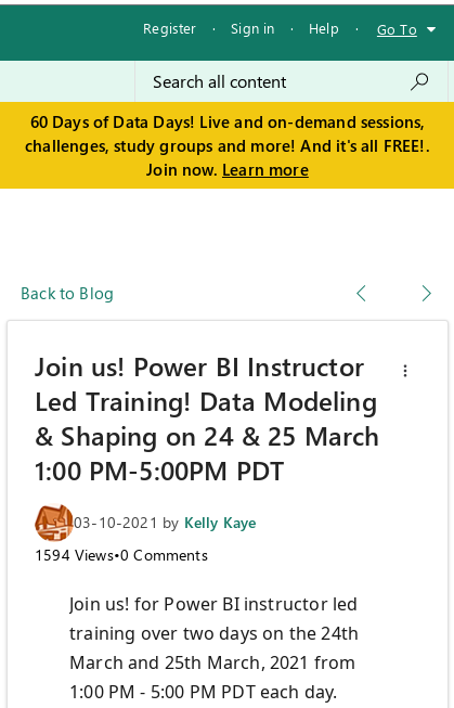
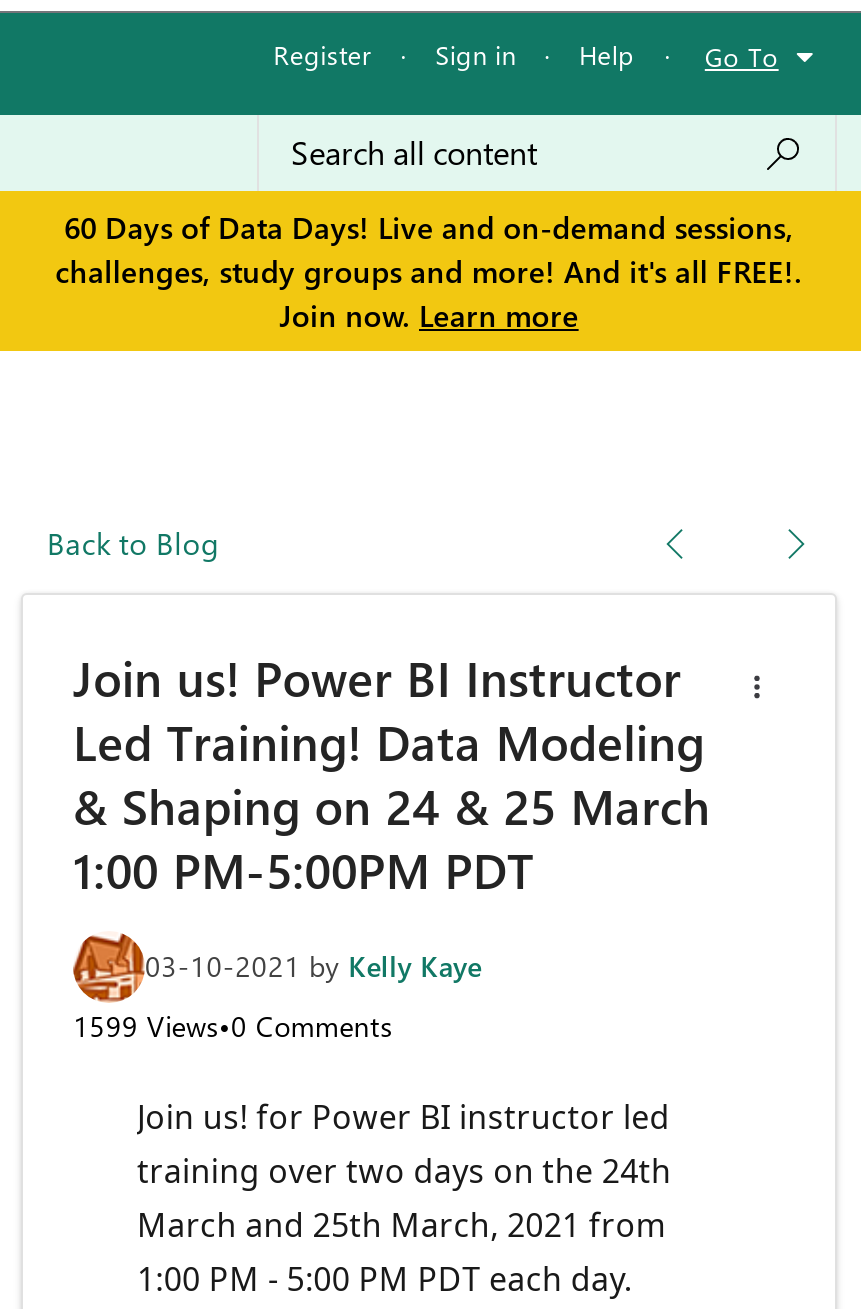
- 1594 Views•0 Comments
+ 1599 Views•0 Comments
